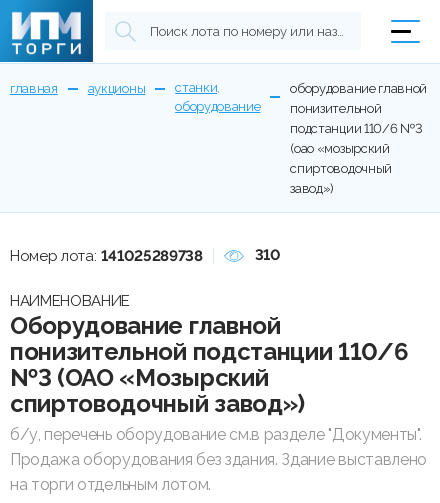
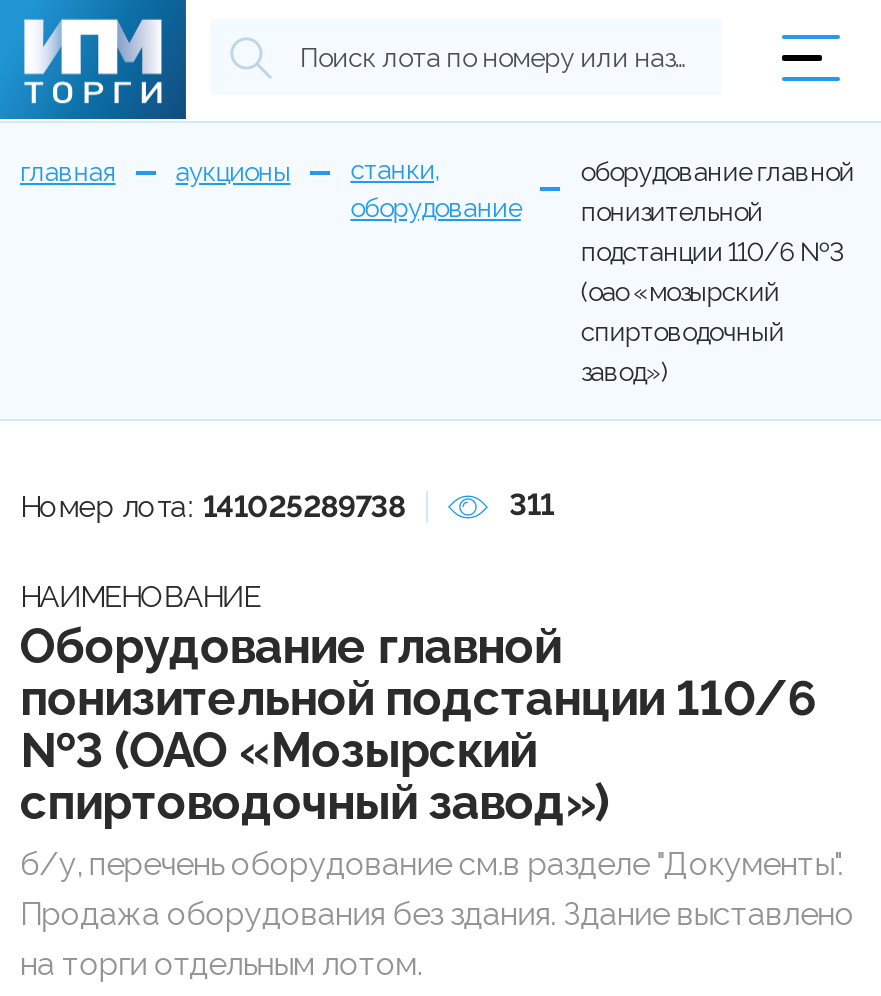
- 310
+ 311
